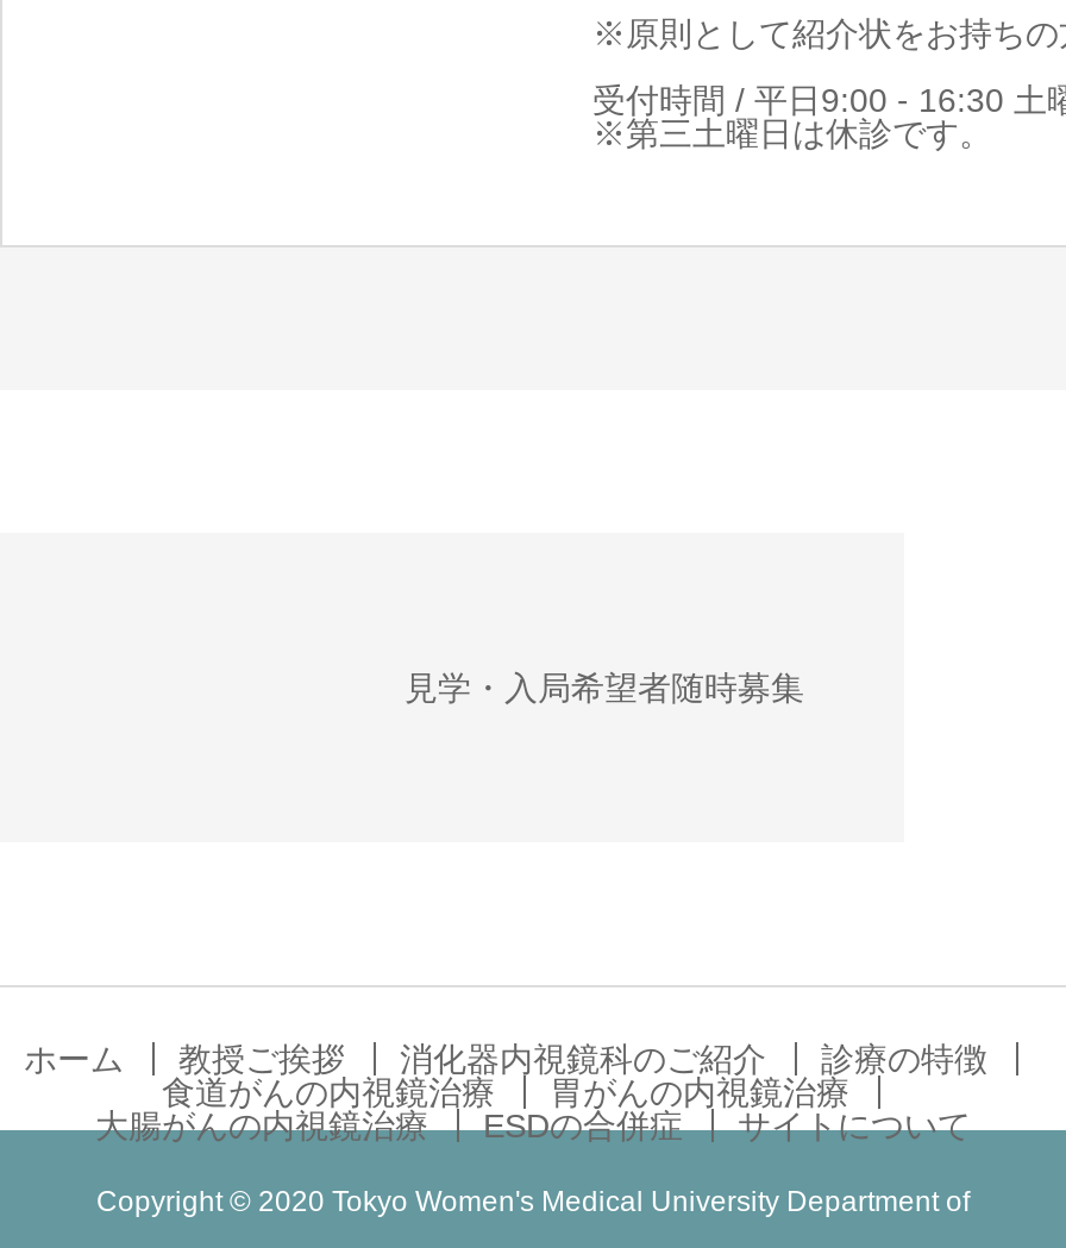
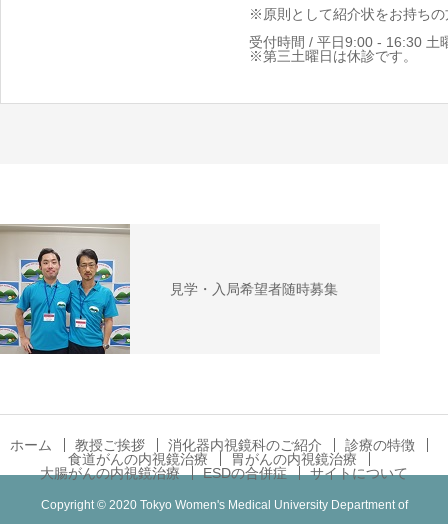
+ [image]
